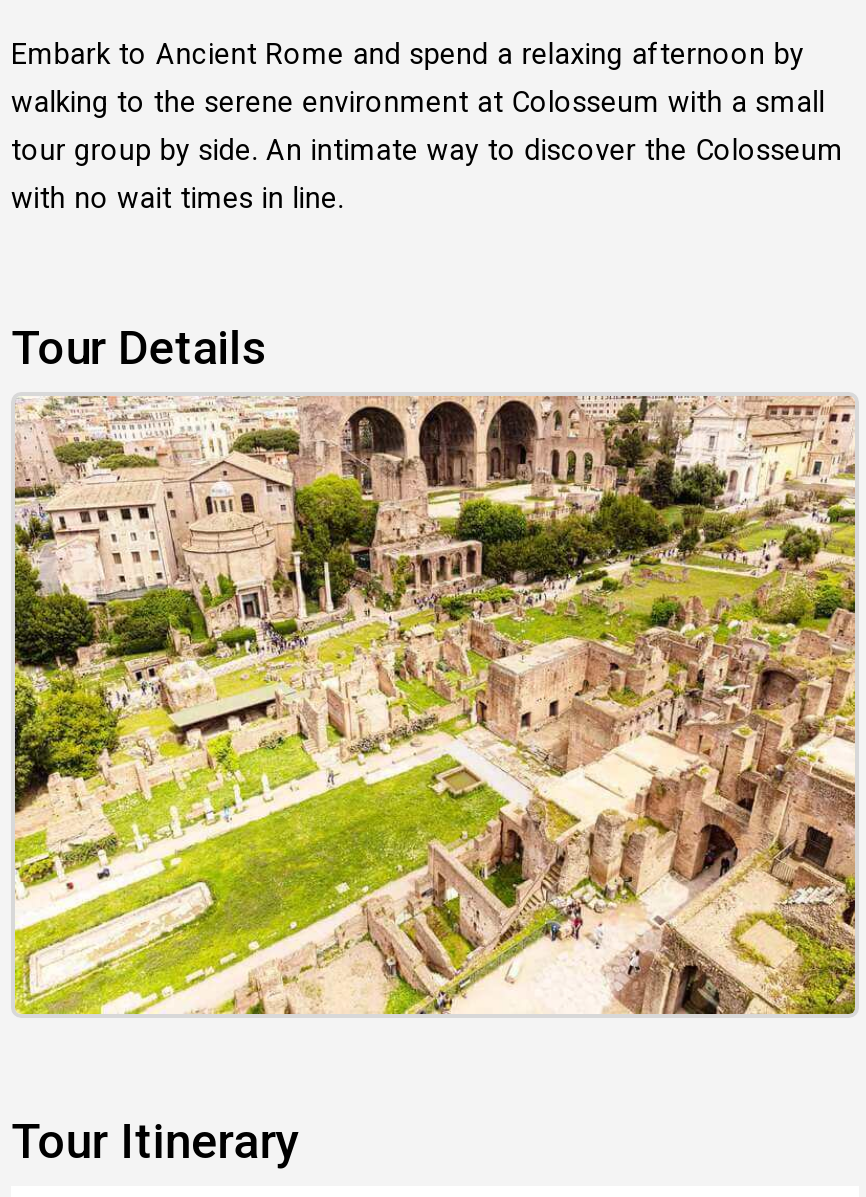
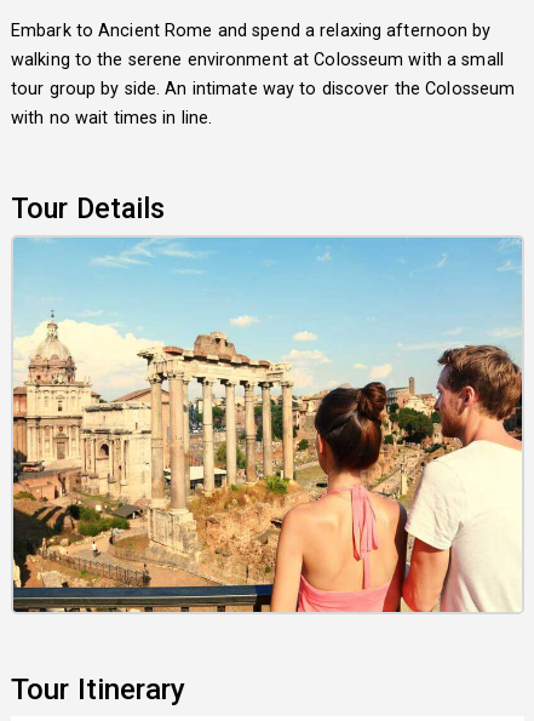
- [image]
+ [image]
